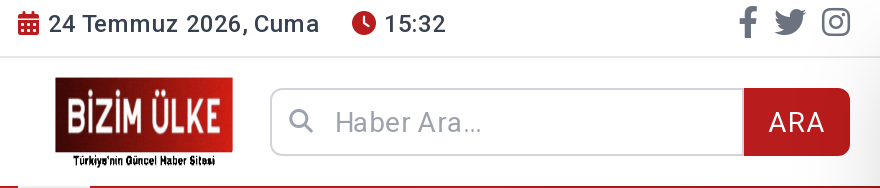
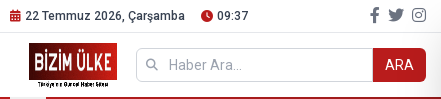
- 24 Temmuz 2026, Cuma
+ 22 Temmuz 2026, Çarşamba

- 15:32
+ 09:37
